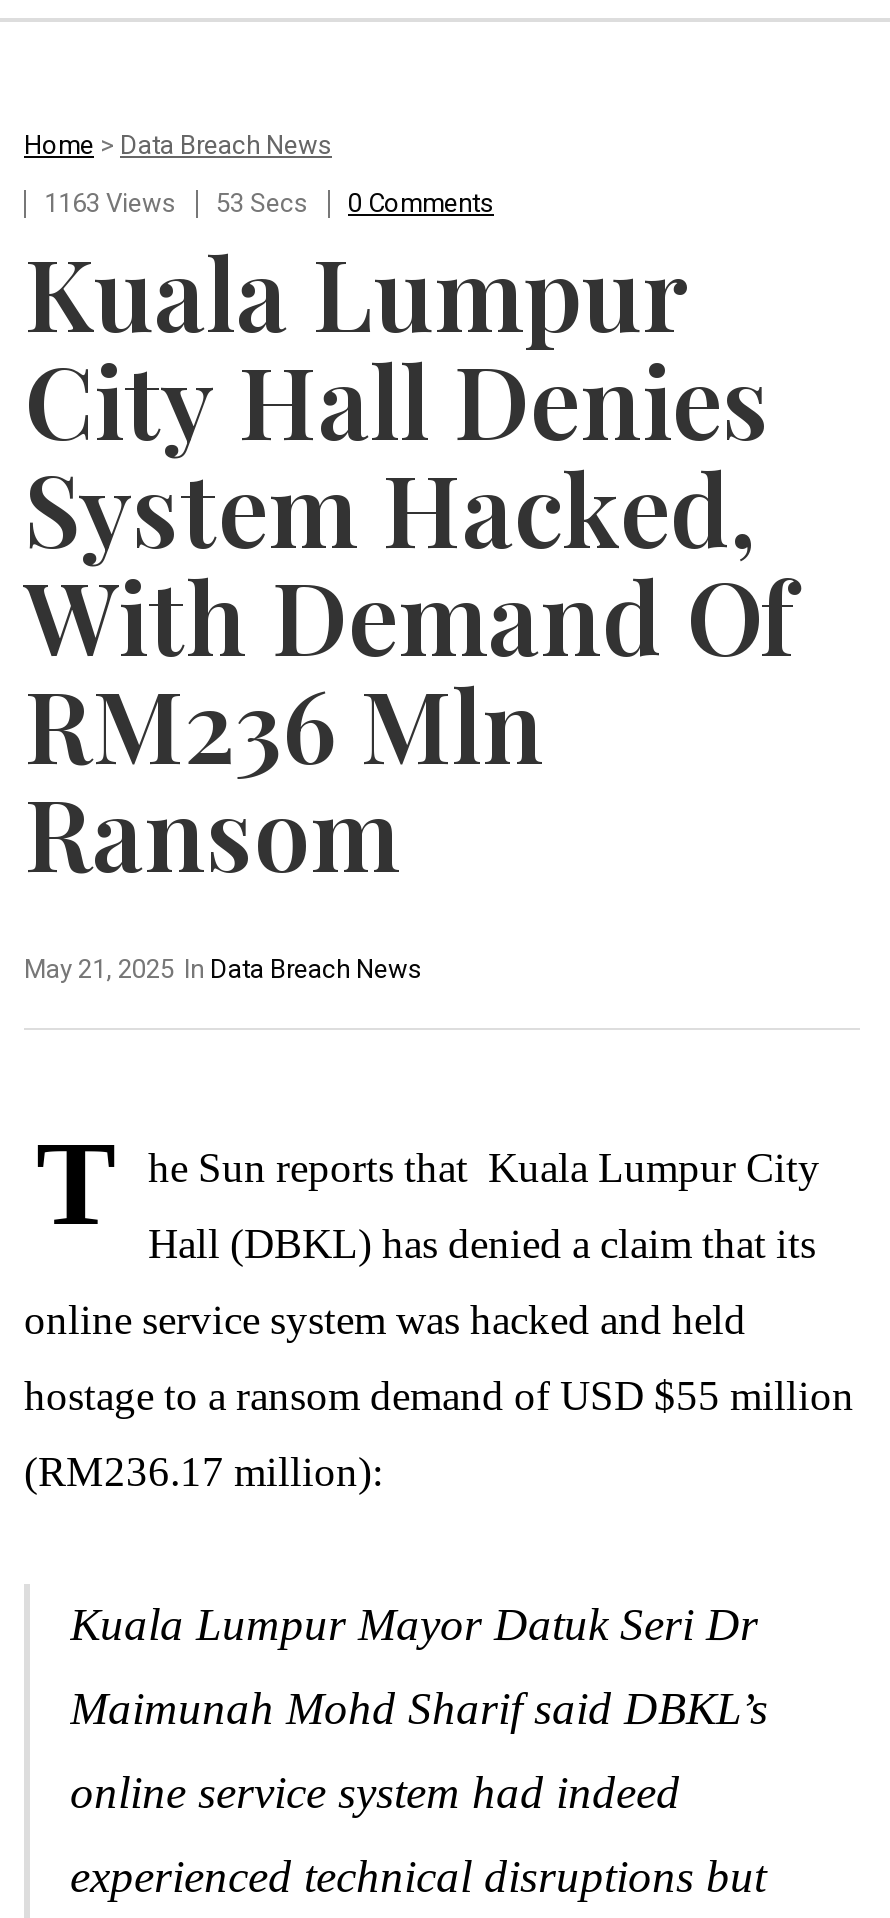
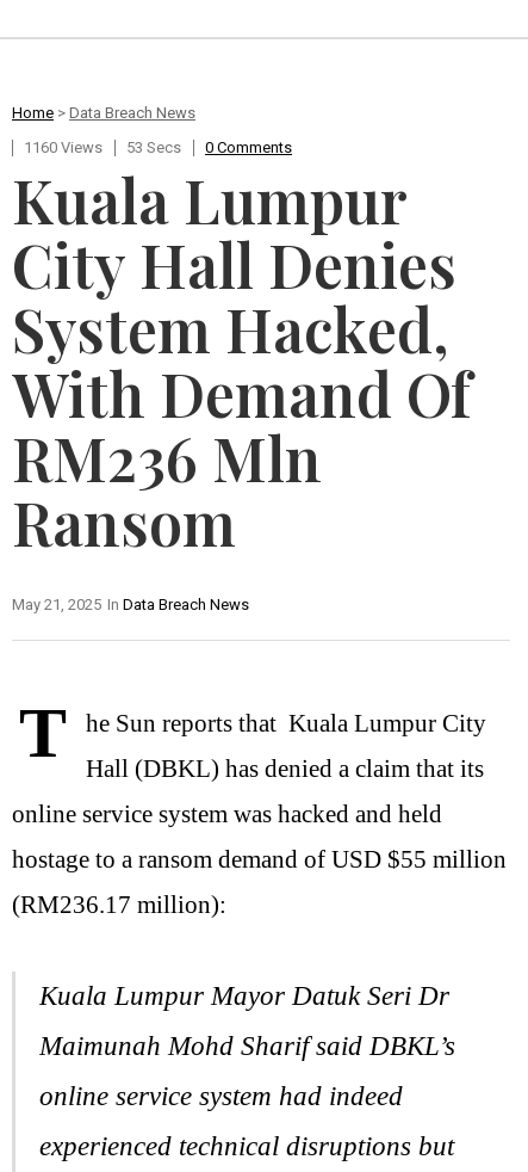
- 1163 Views 53 Secs 0 Comments
+ 1160 Views 53 Secs 0 Comments
